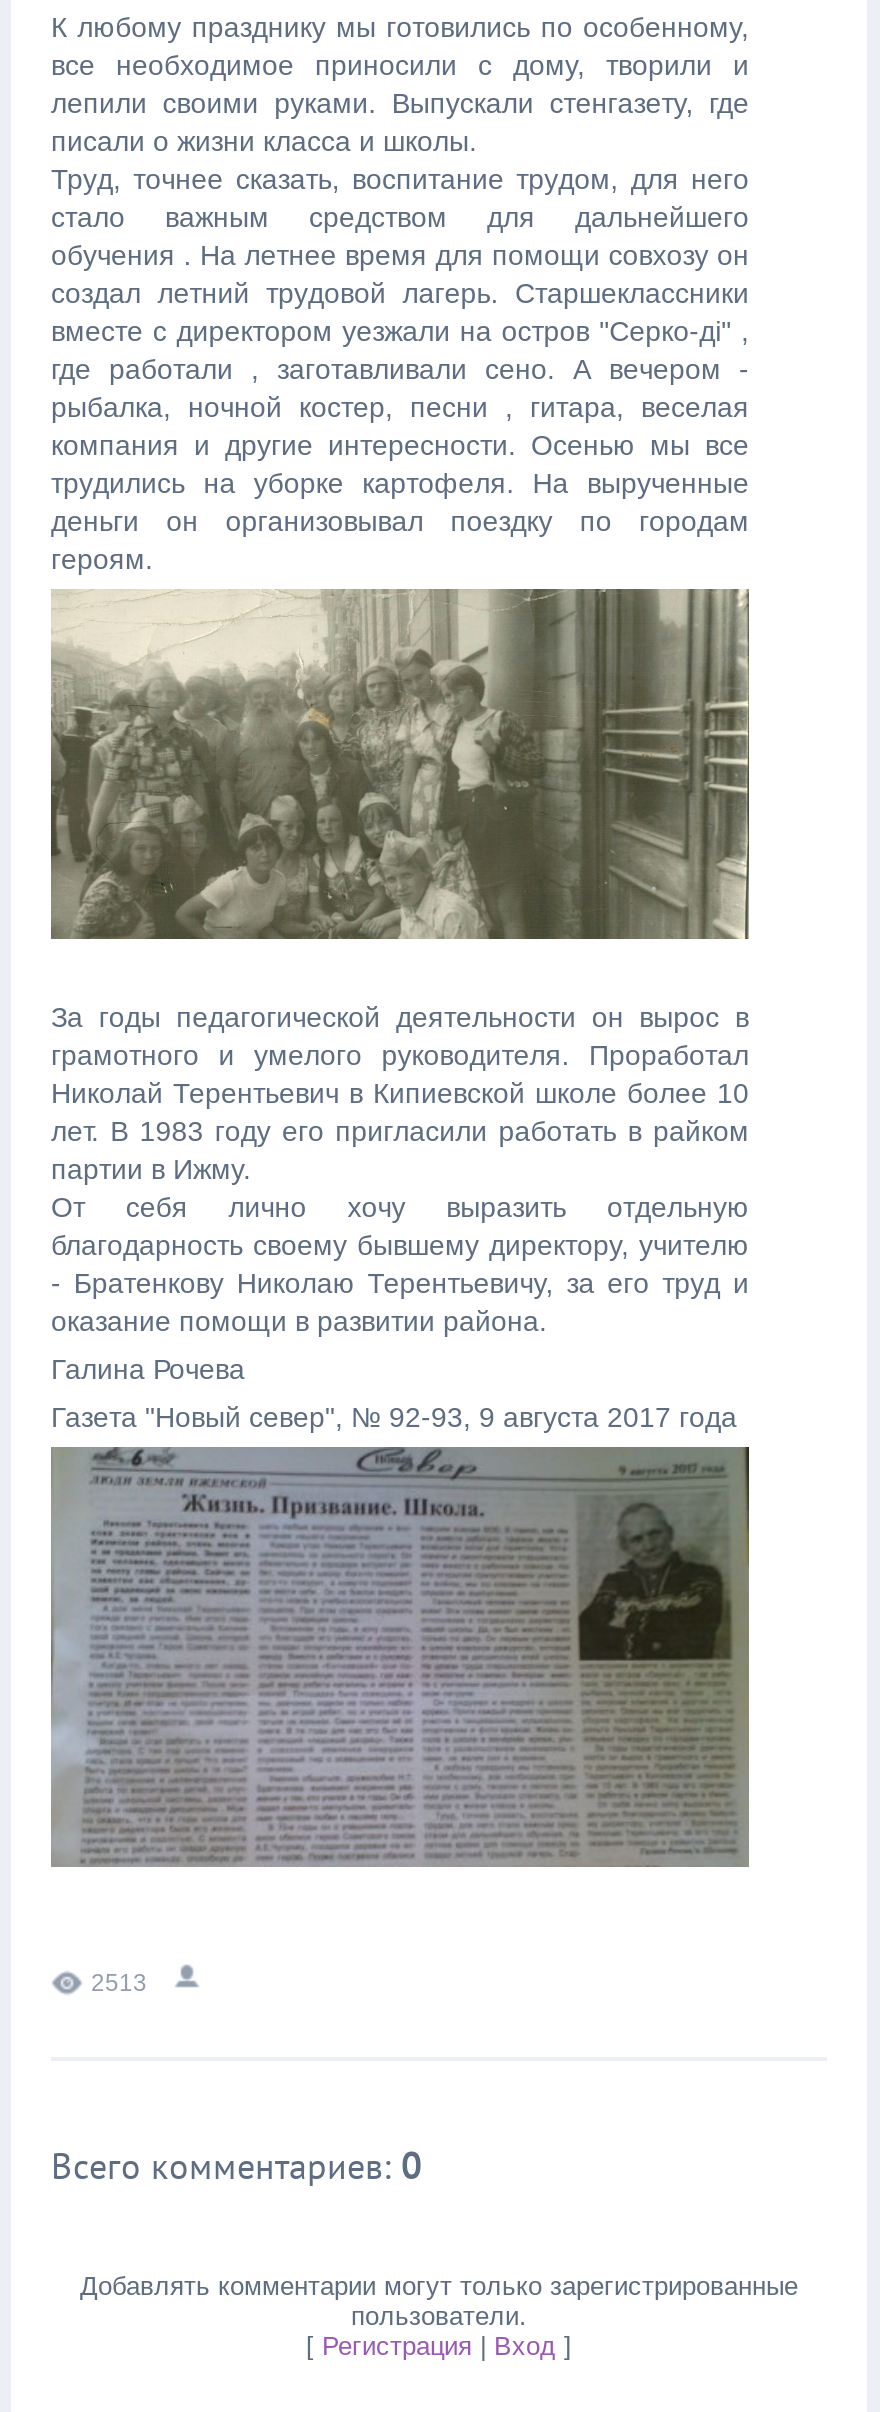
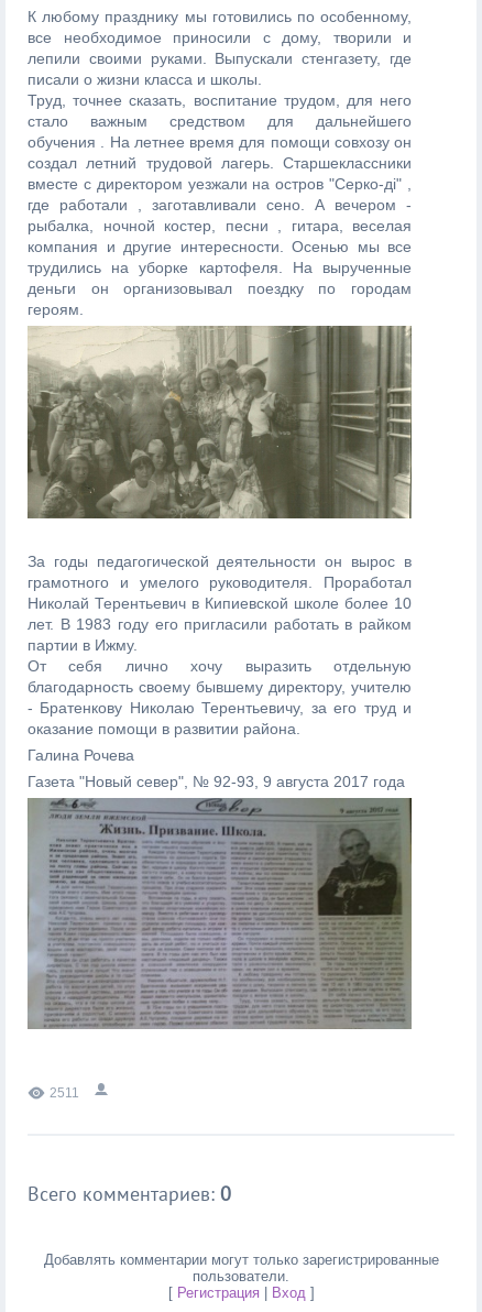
- 2513
+ 2511
